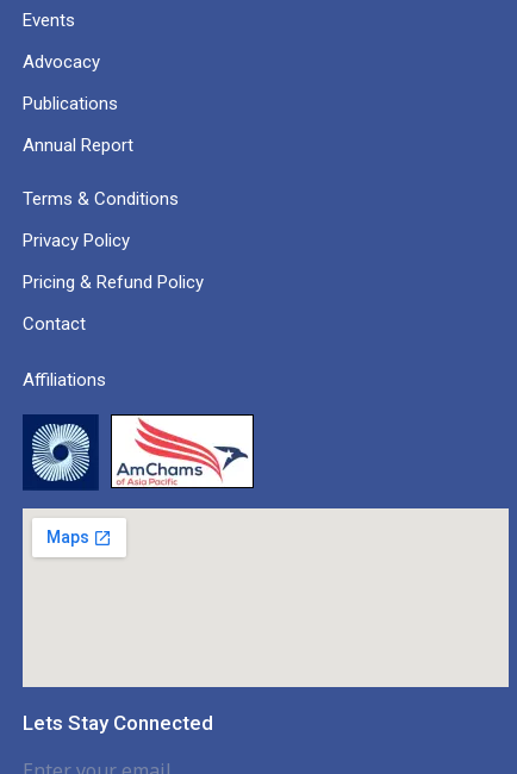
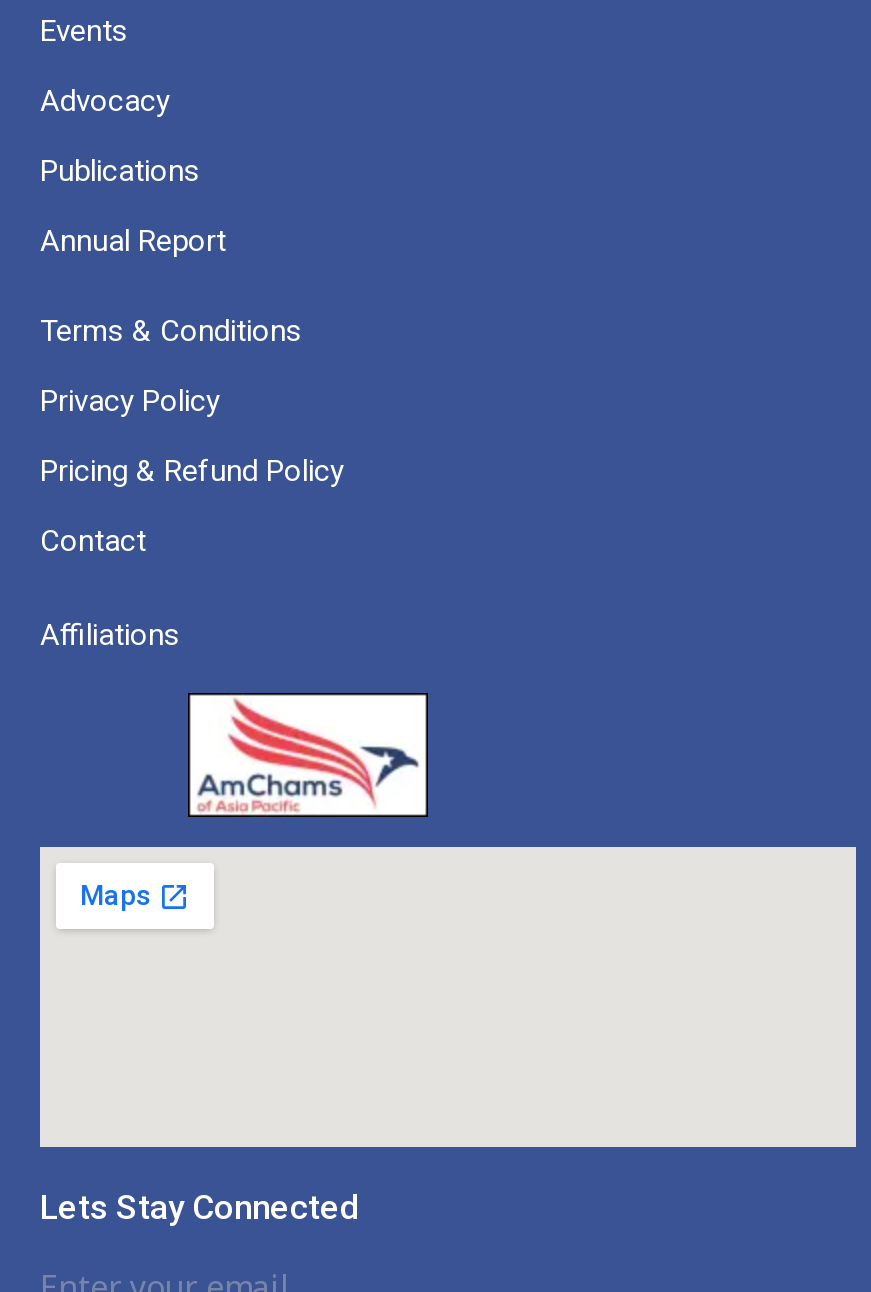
- [image]
